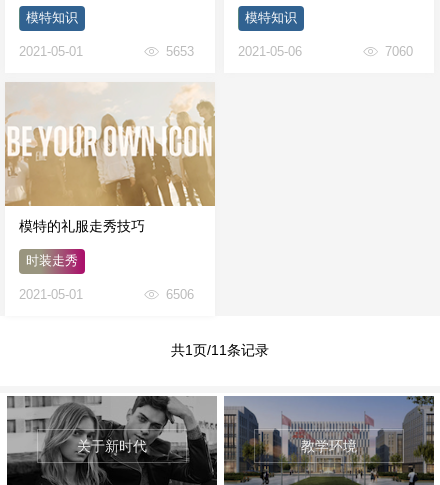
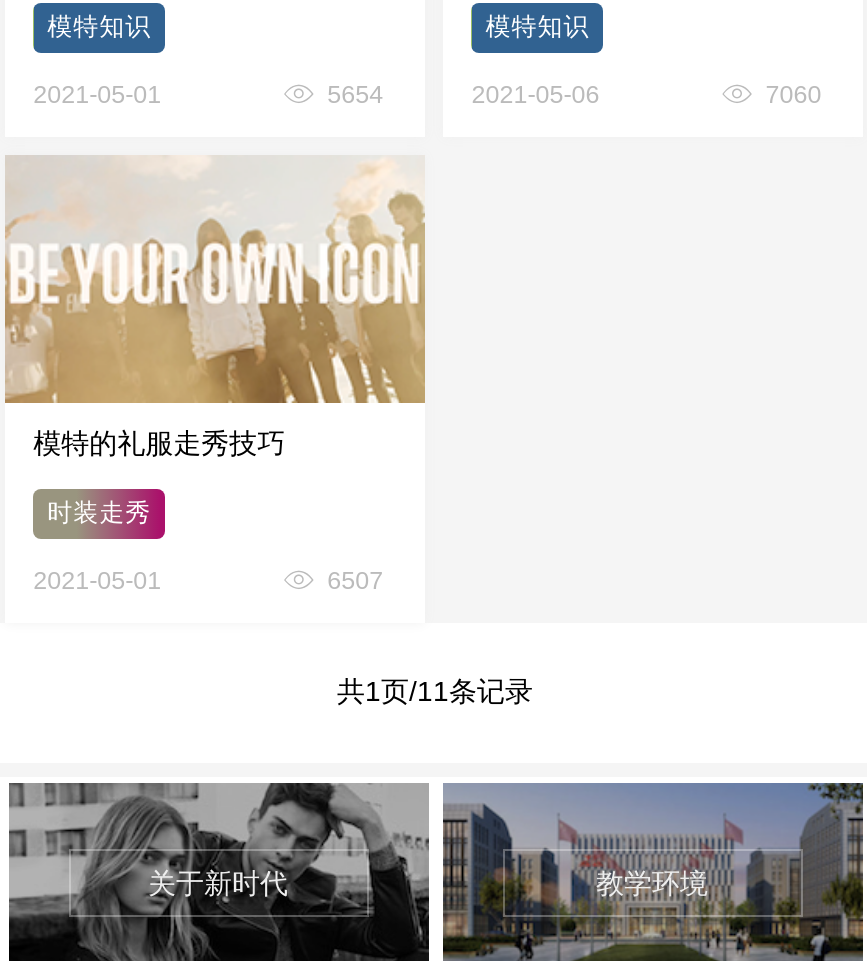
- 5653
+ 5654

- 6506
+ 6507
